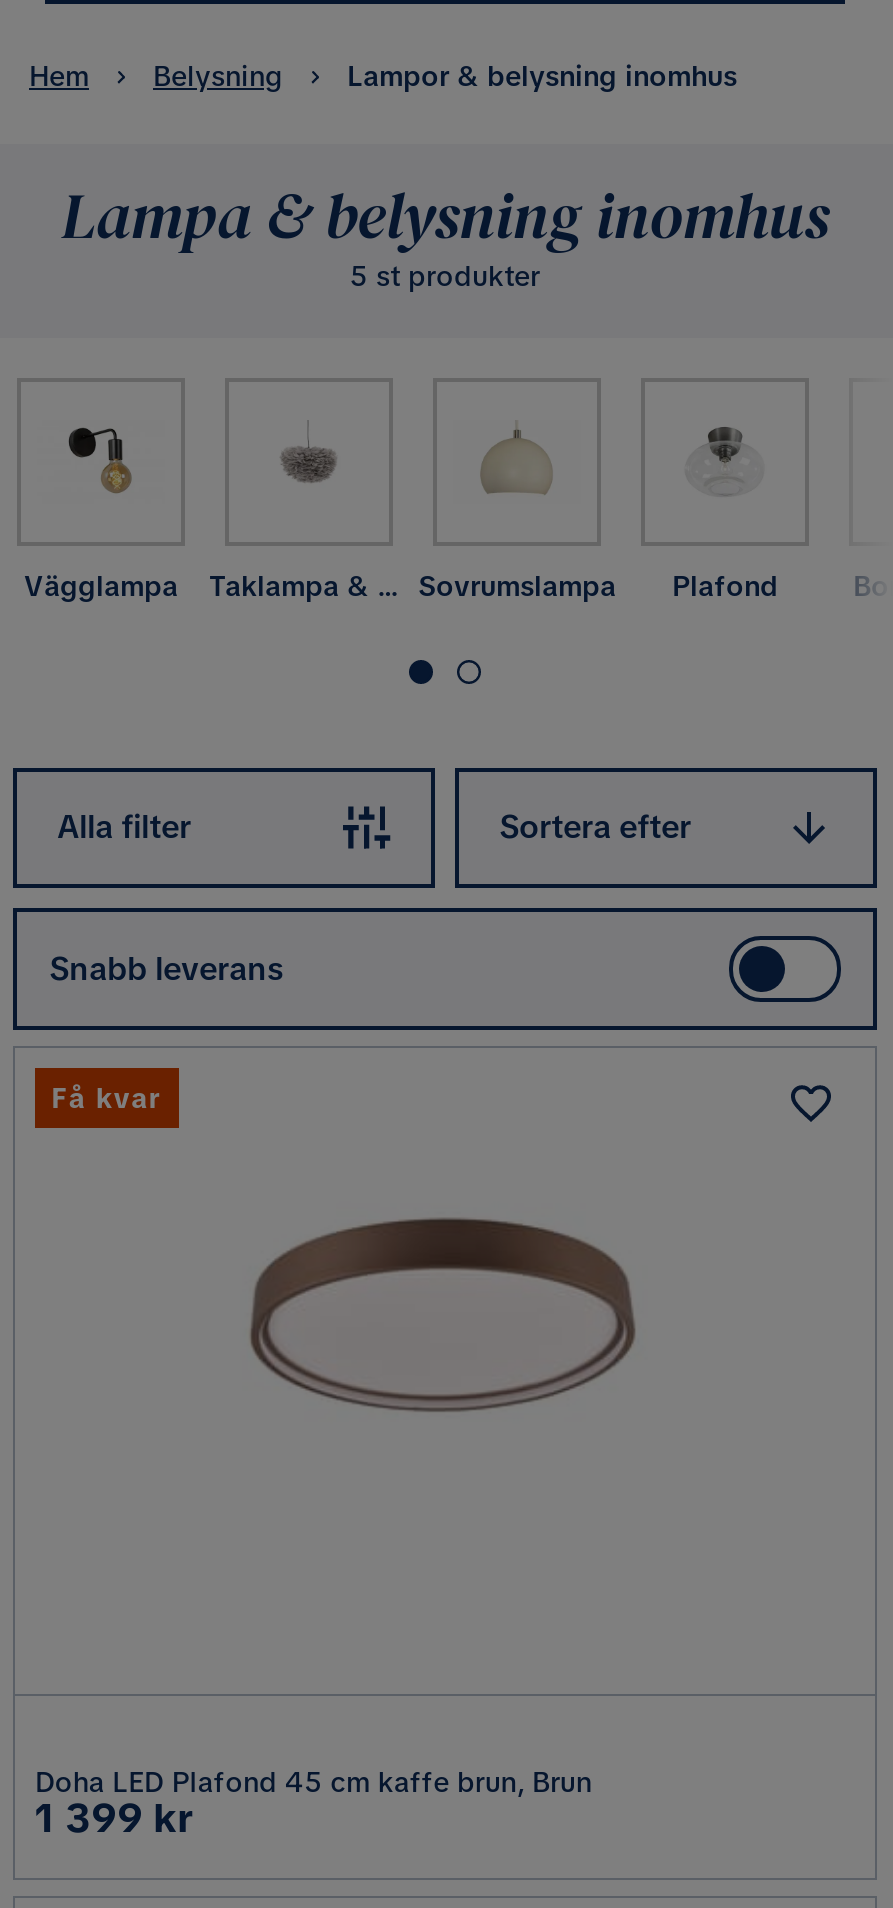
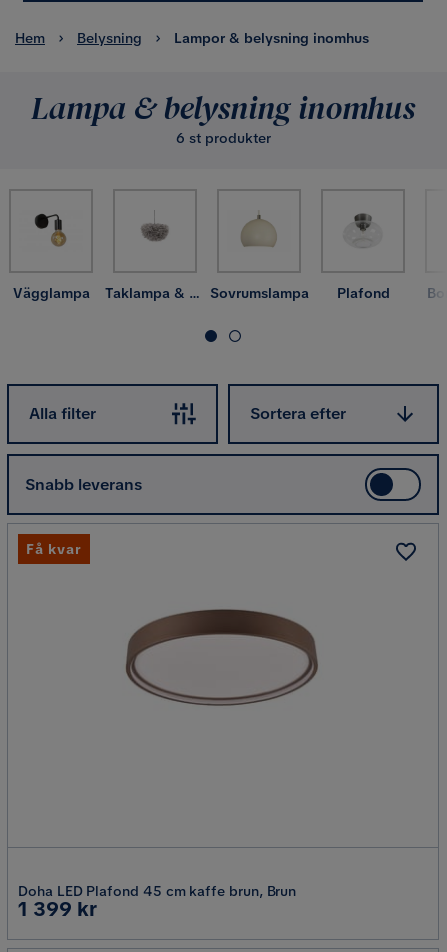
- 5 st produkter
+ 6 st produkter
